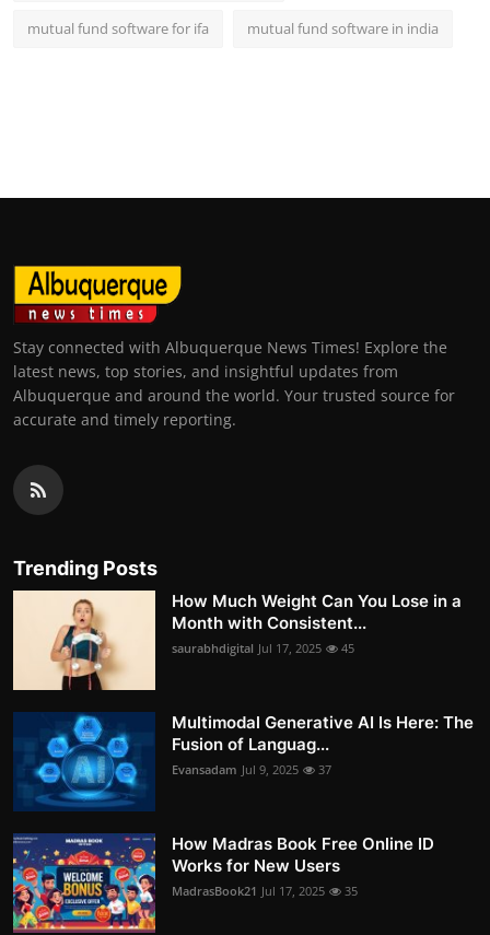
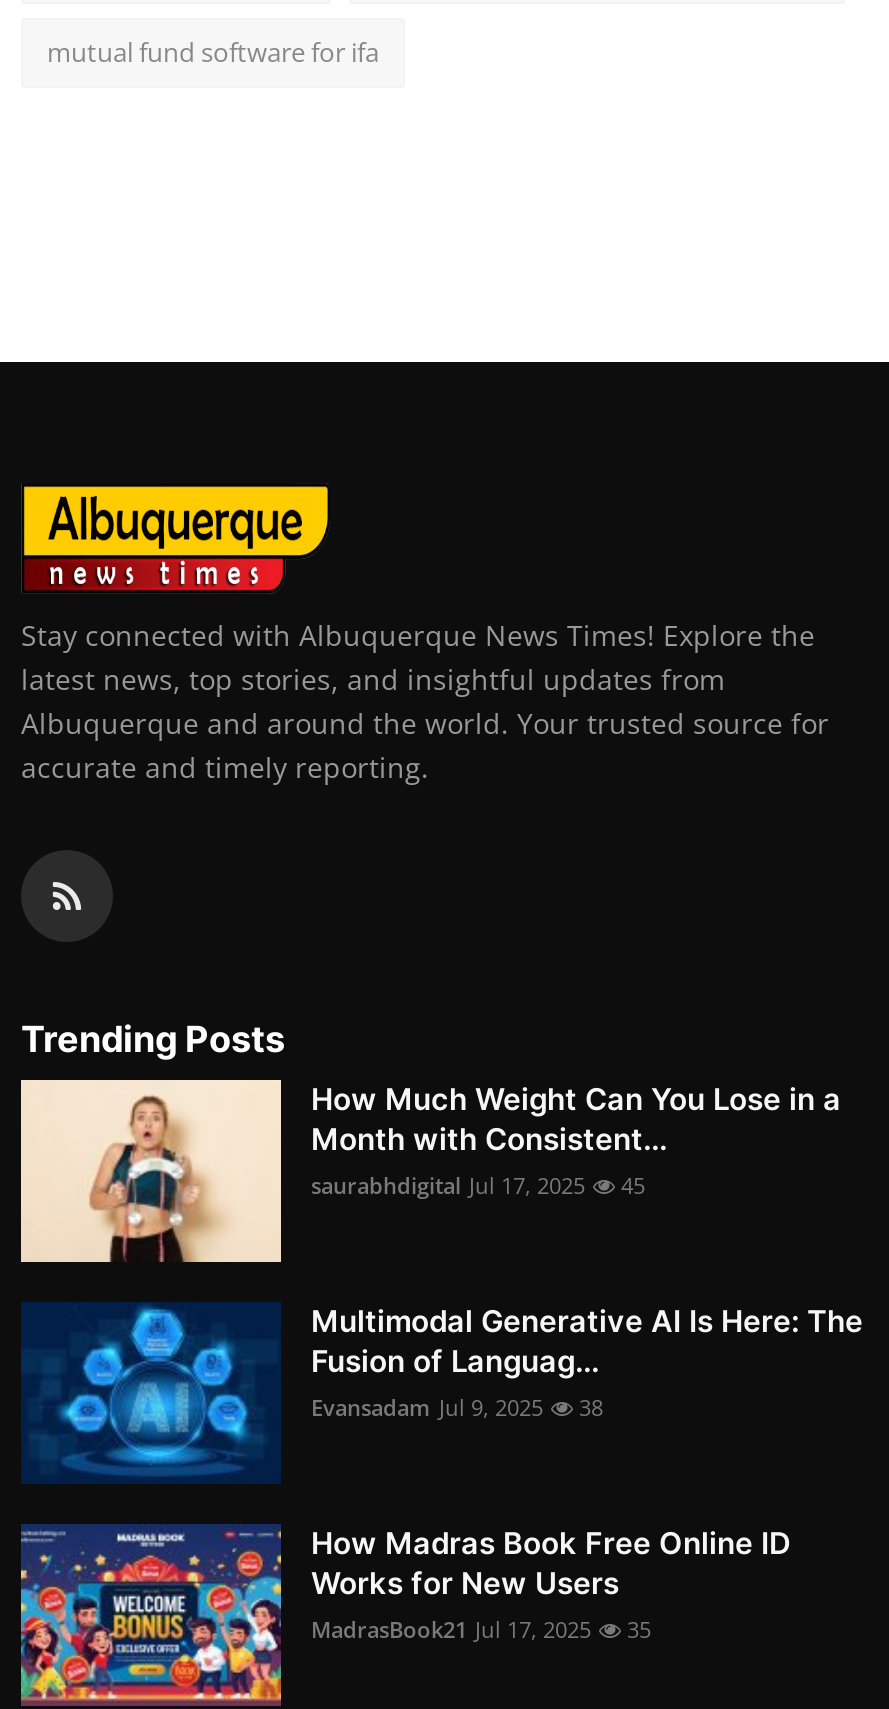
- mutual fund software in india

- Evansadam Jul 9, 2025 37
+ Evansadam Jul 9, 2025 38
